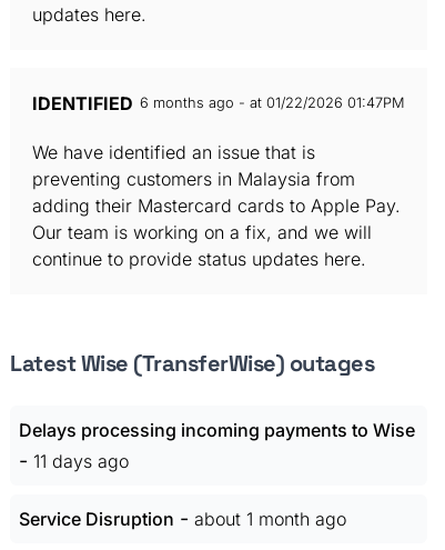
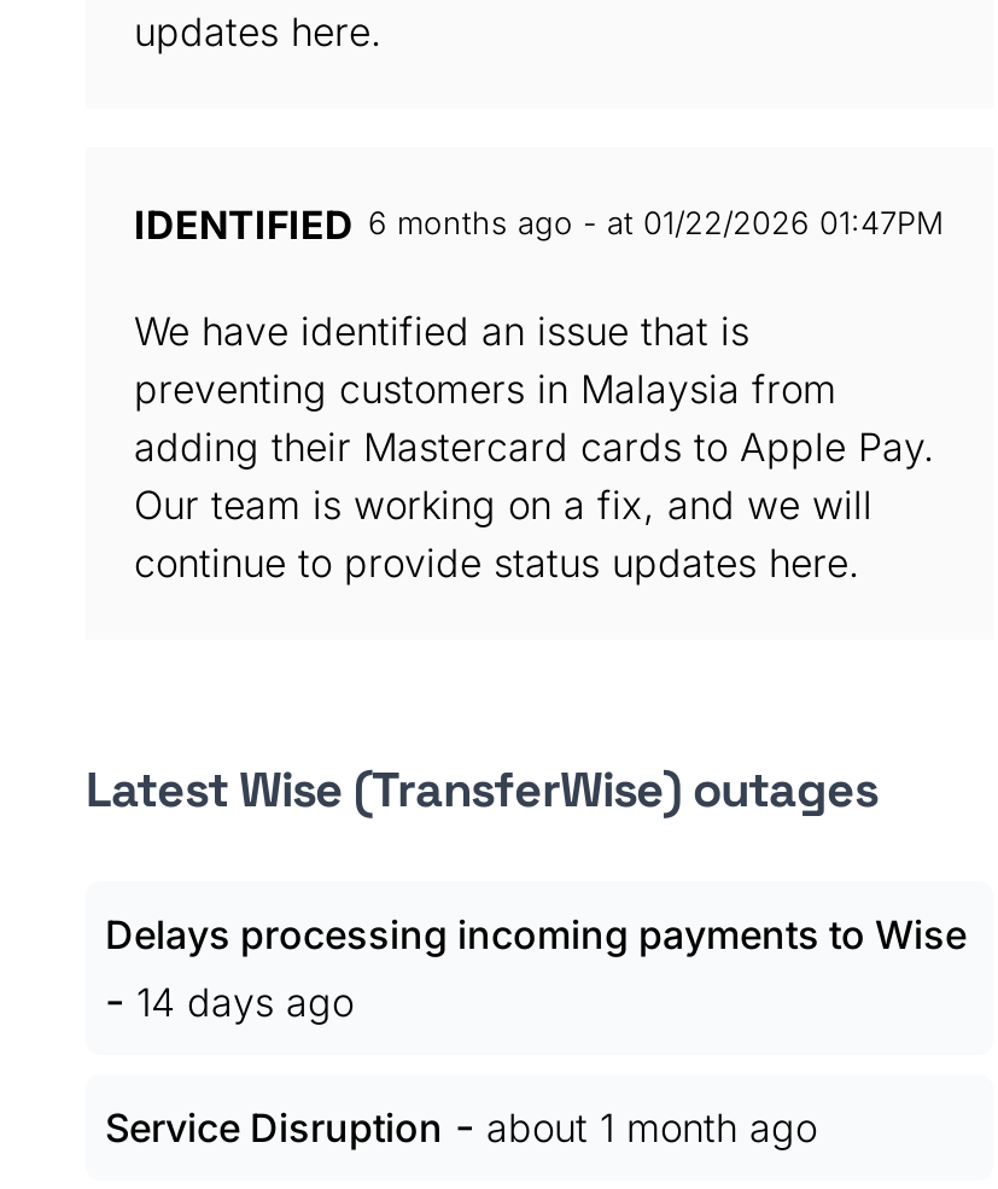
- - 11 days ago
+ - 14 days ago
